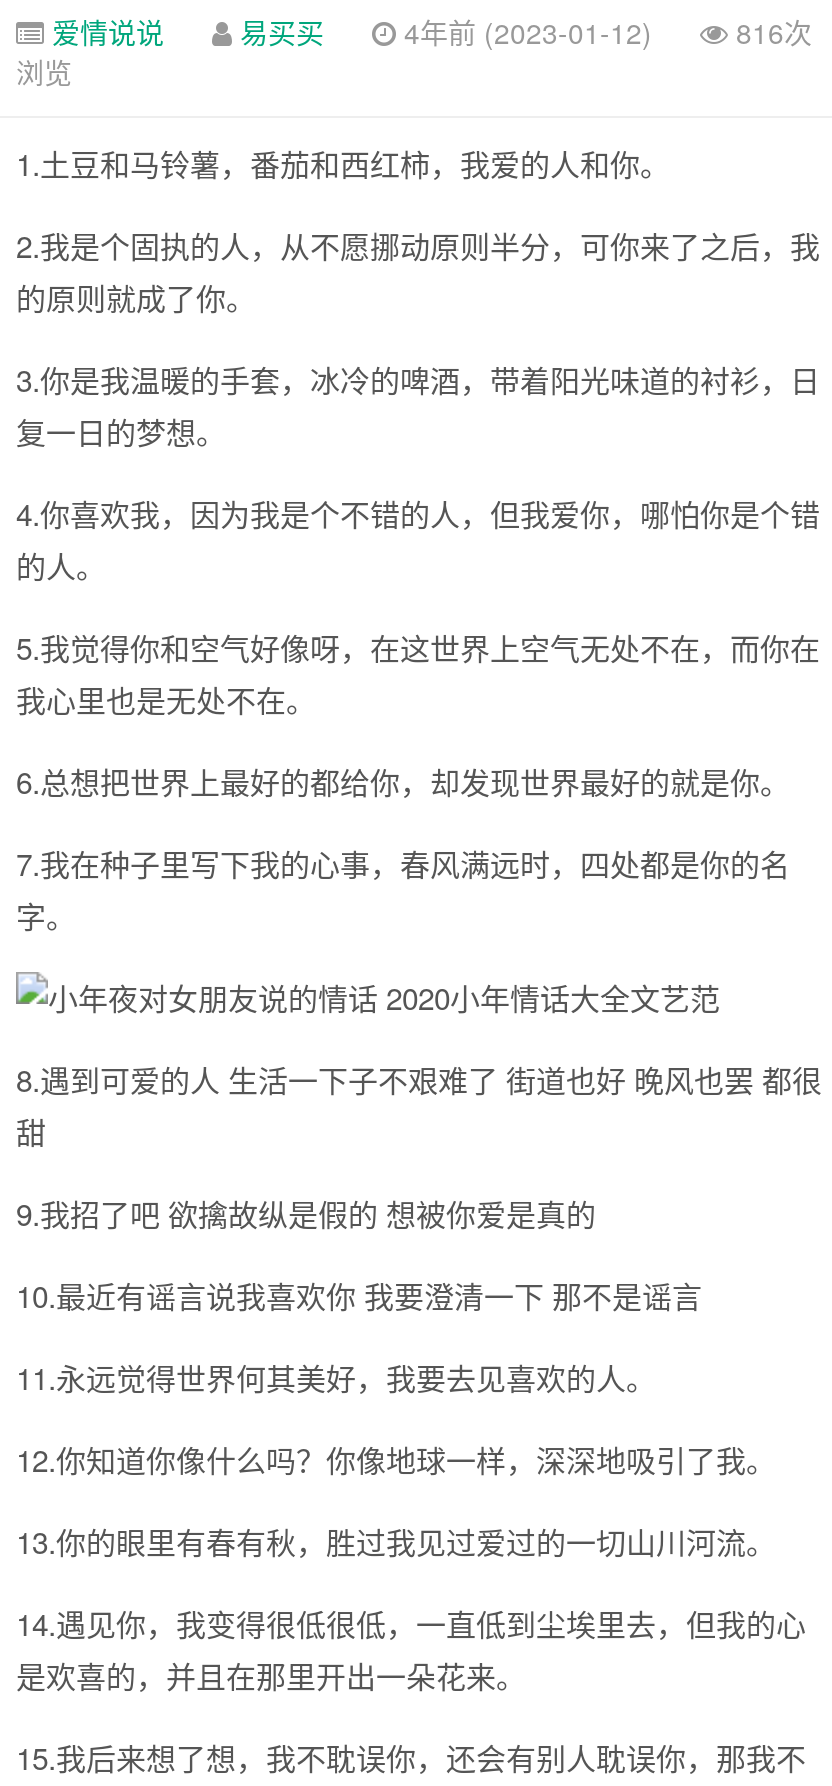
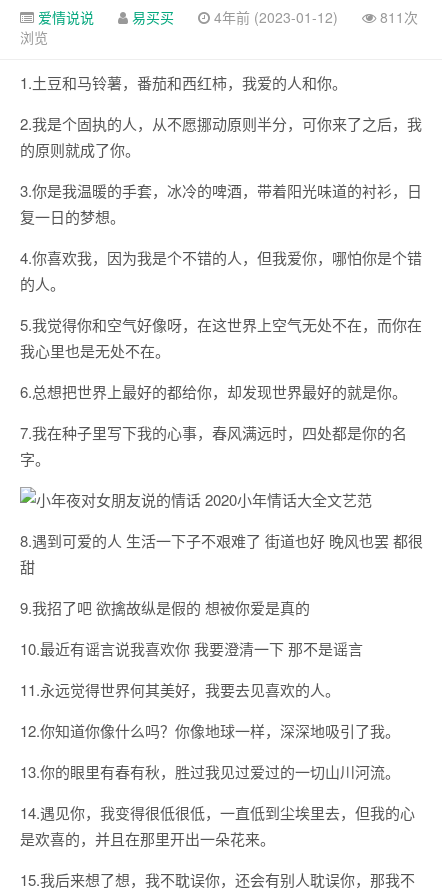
- 爱情说说 易买买 4年前 (2023-01-12) 816次
+ 爱情说说 易买买 4年前 (2023-01-12) 811次
